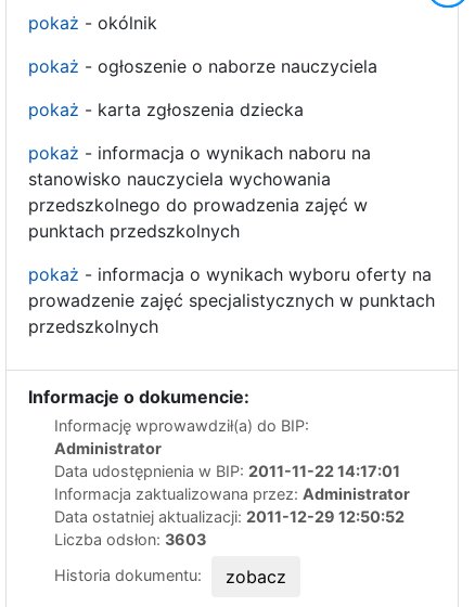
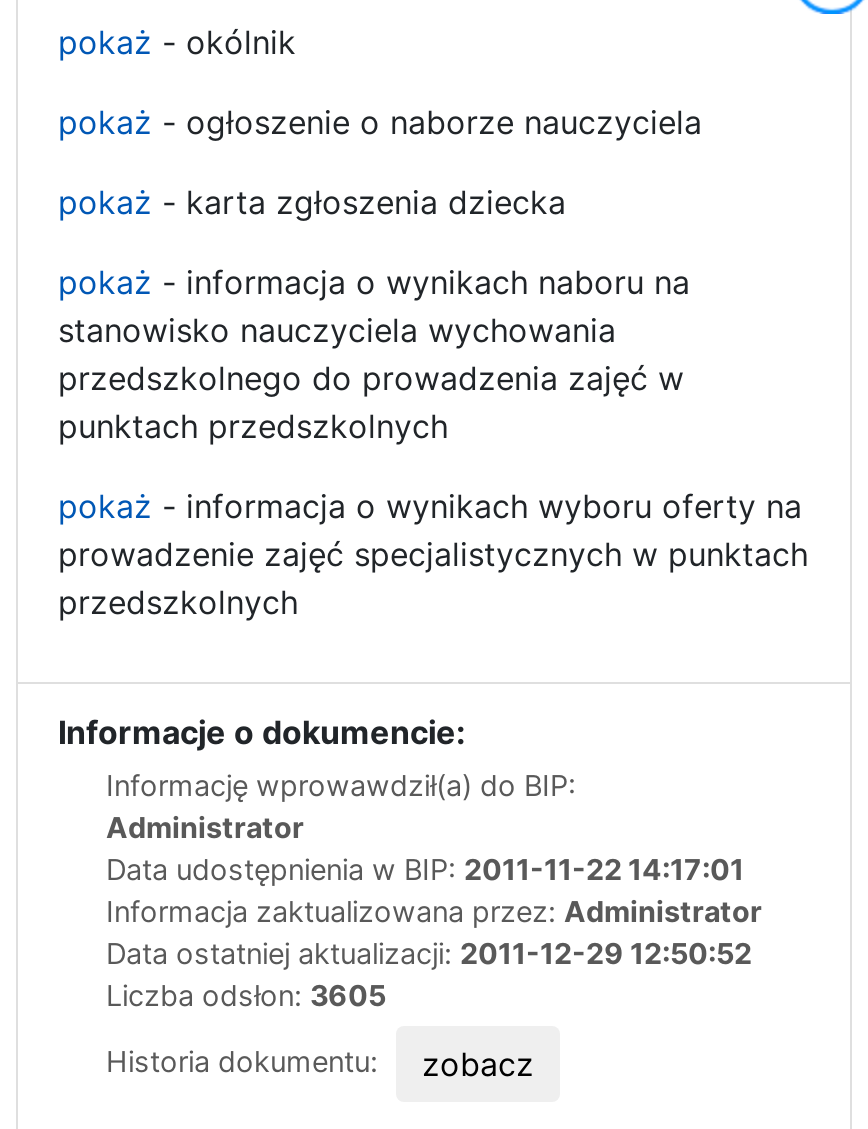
- Liczba odsłon: 3603
+ Liczba odsłon: 3605
